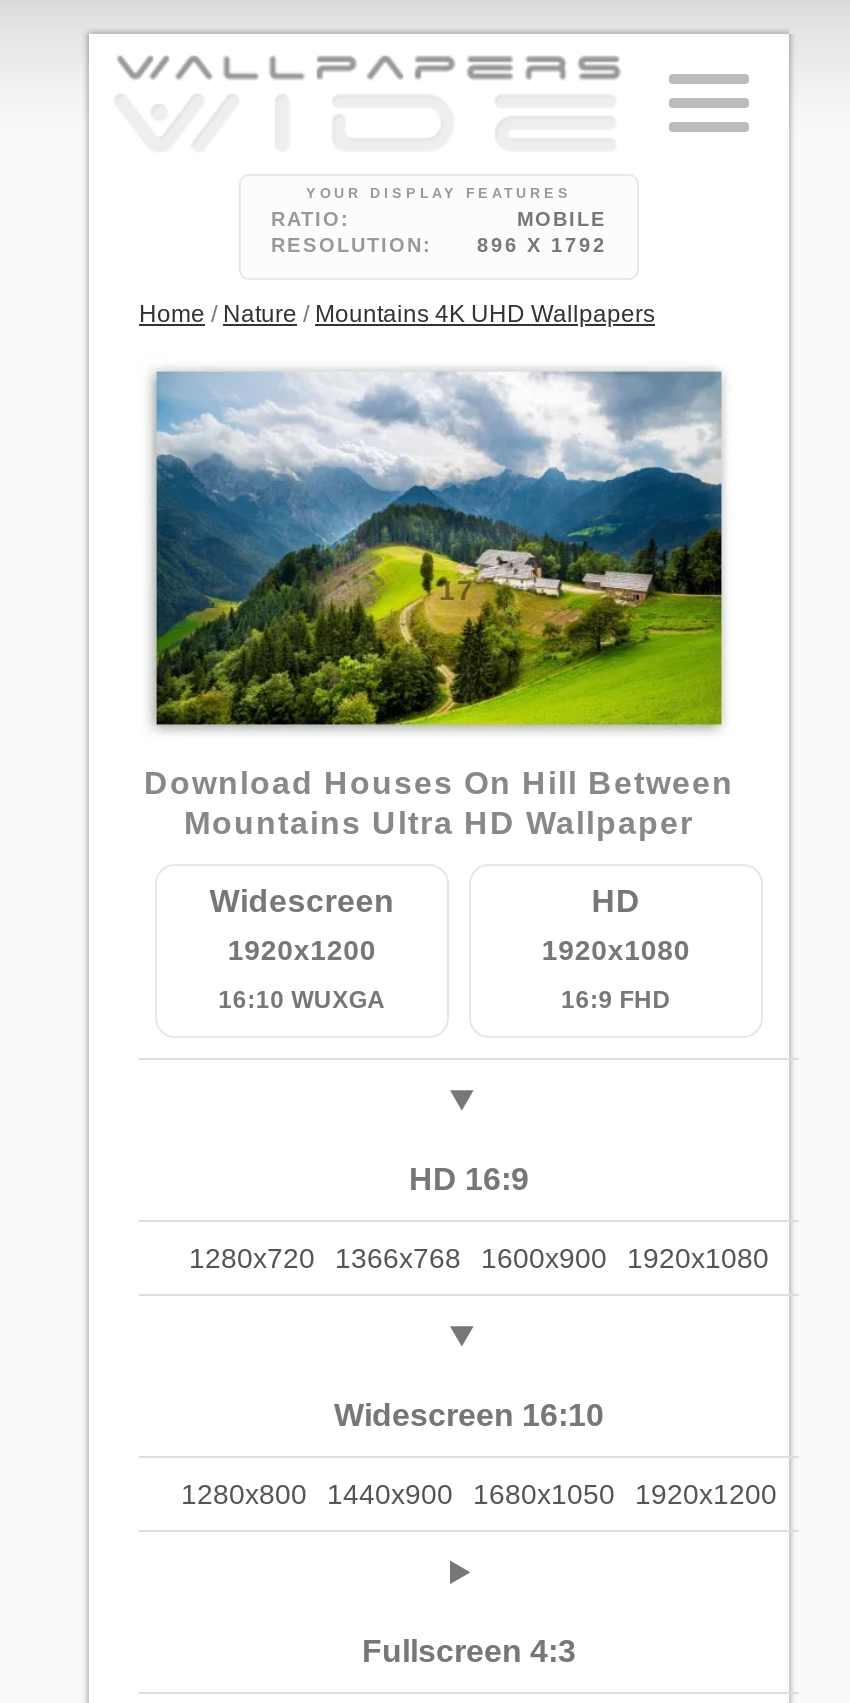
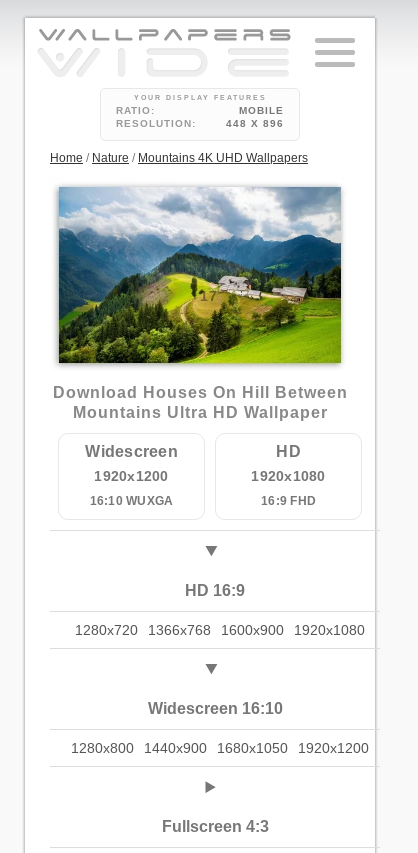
- 896 X 1792
+ 448 X 896
